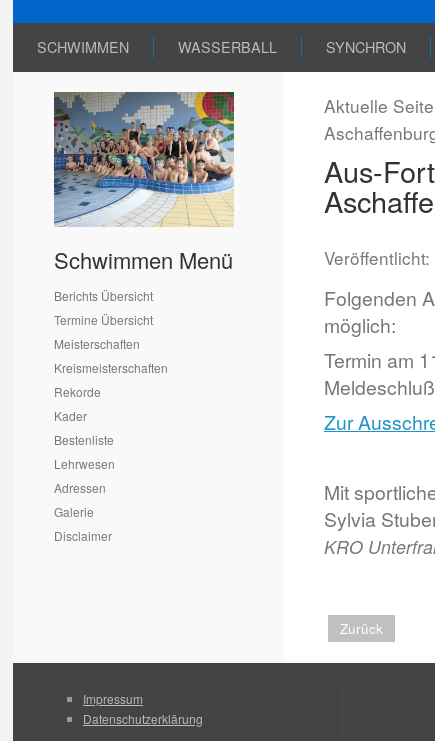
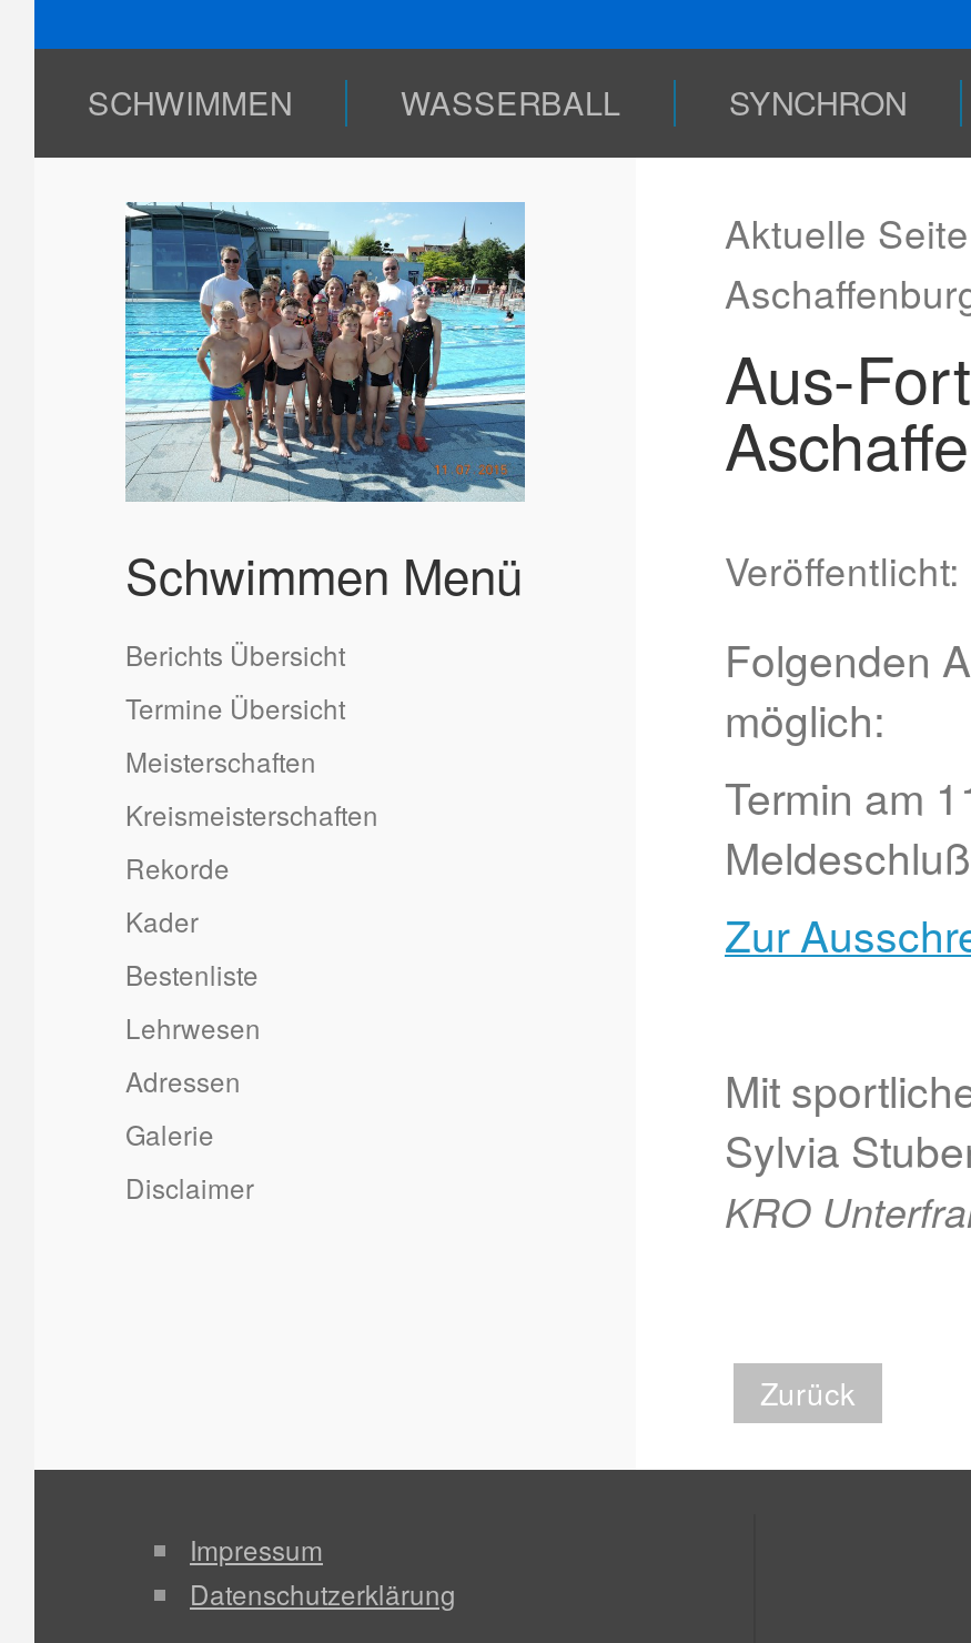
- [image]
+ [image]
